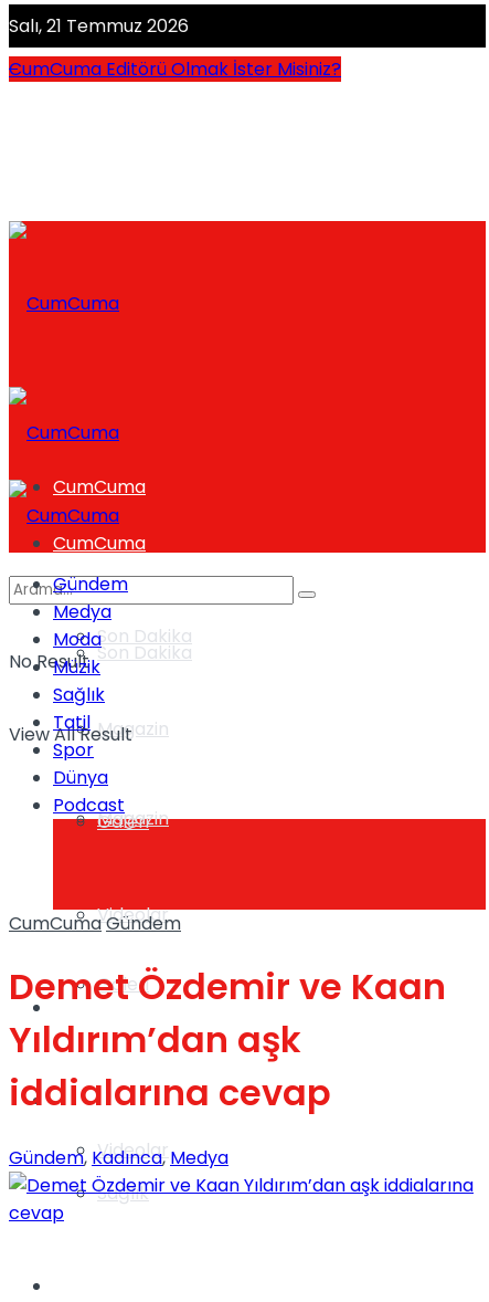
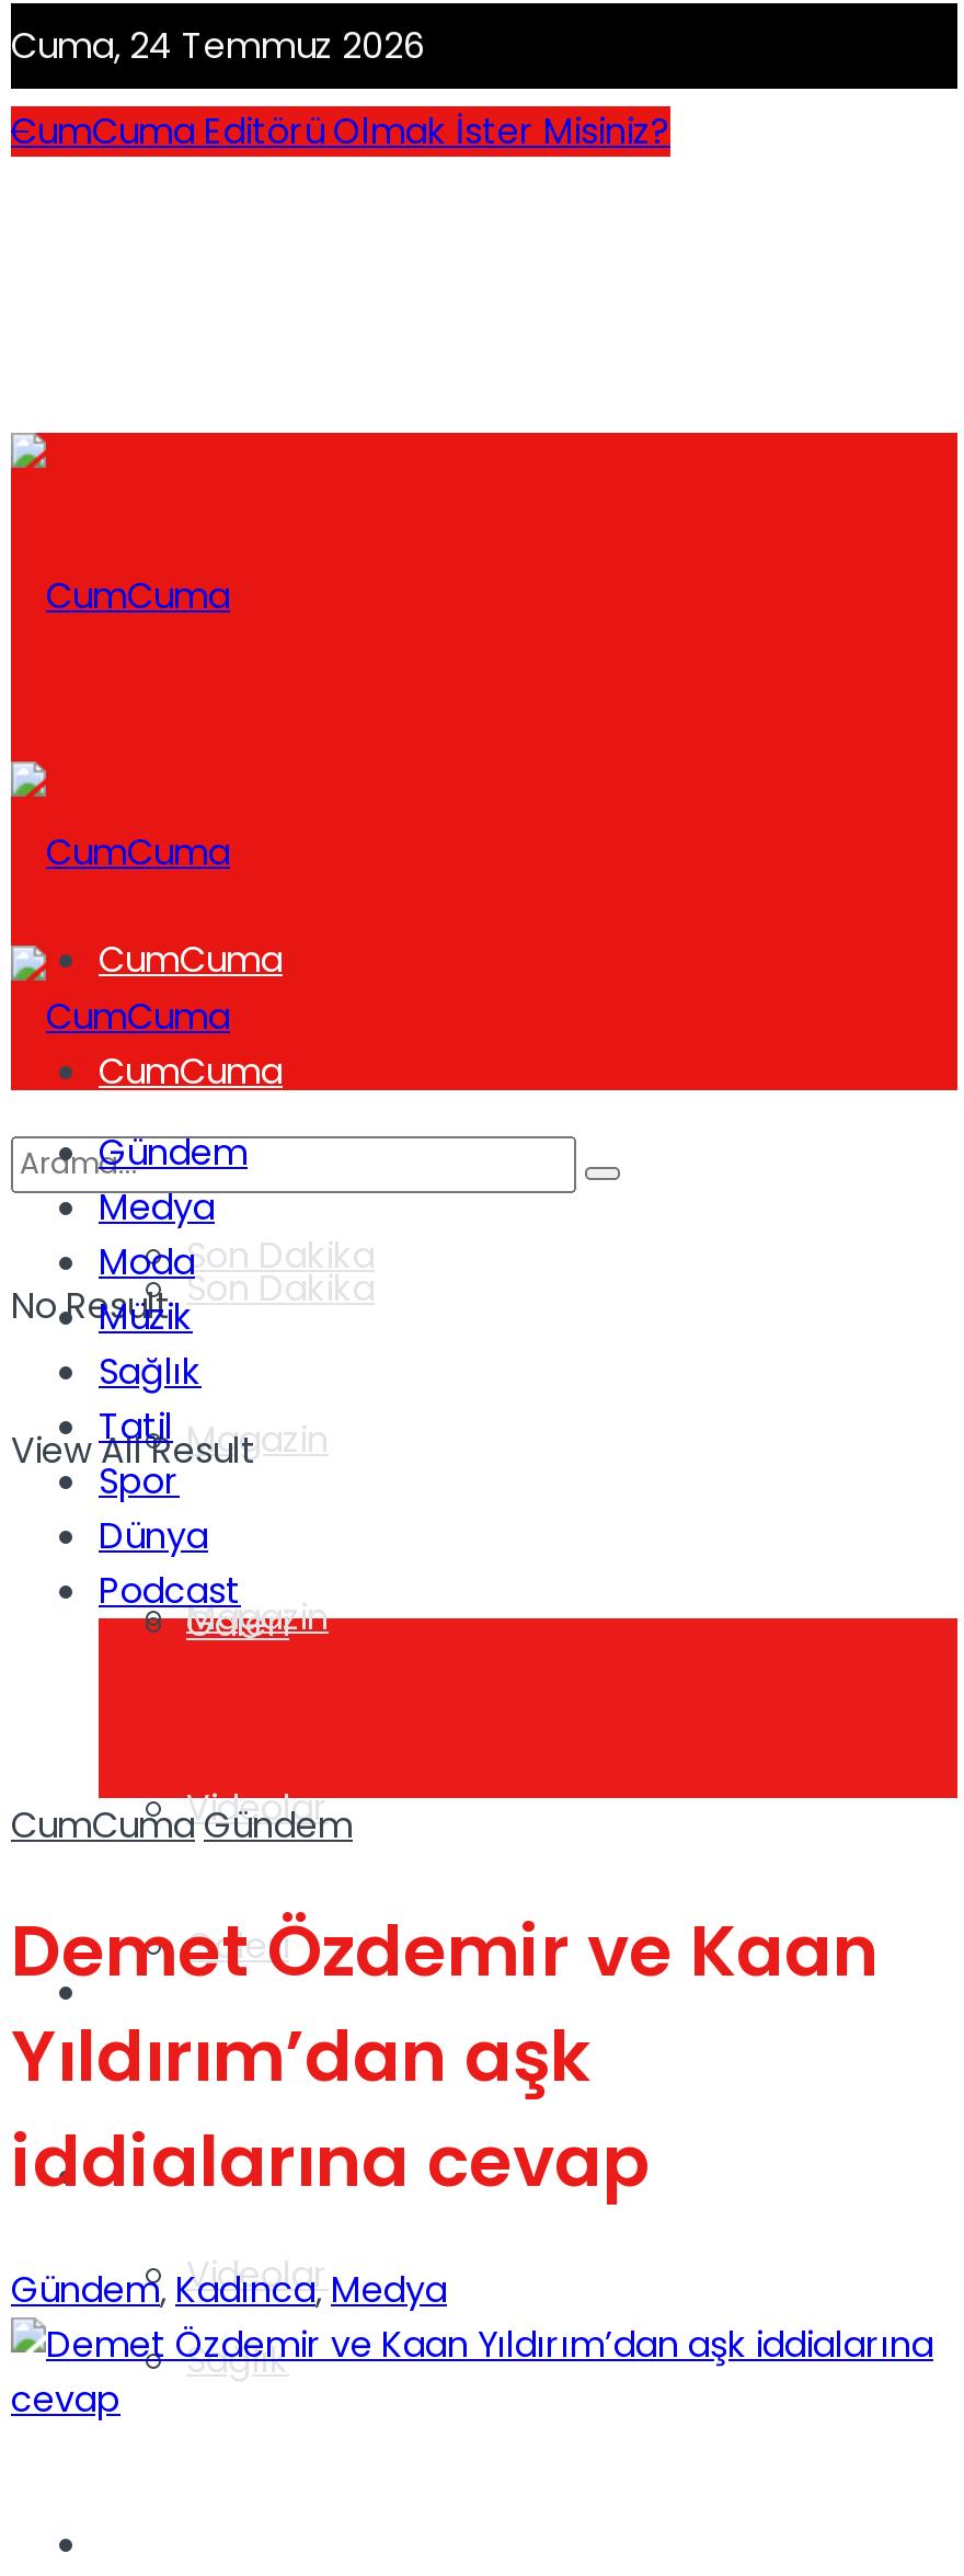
- Salı, 21 Temmuz 2026
+ Cuma, 24 Temmuz 2026
